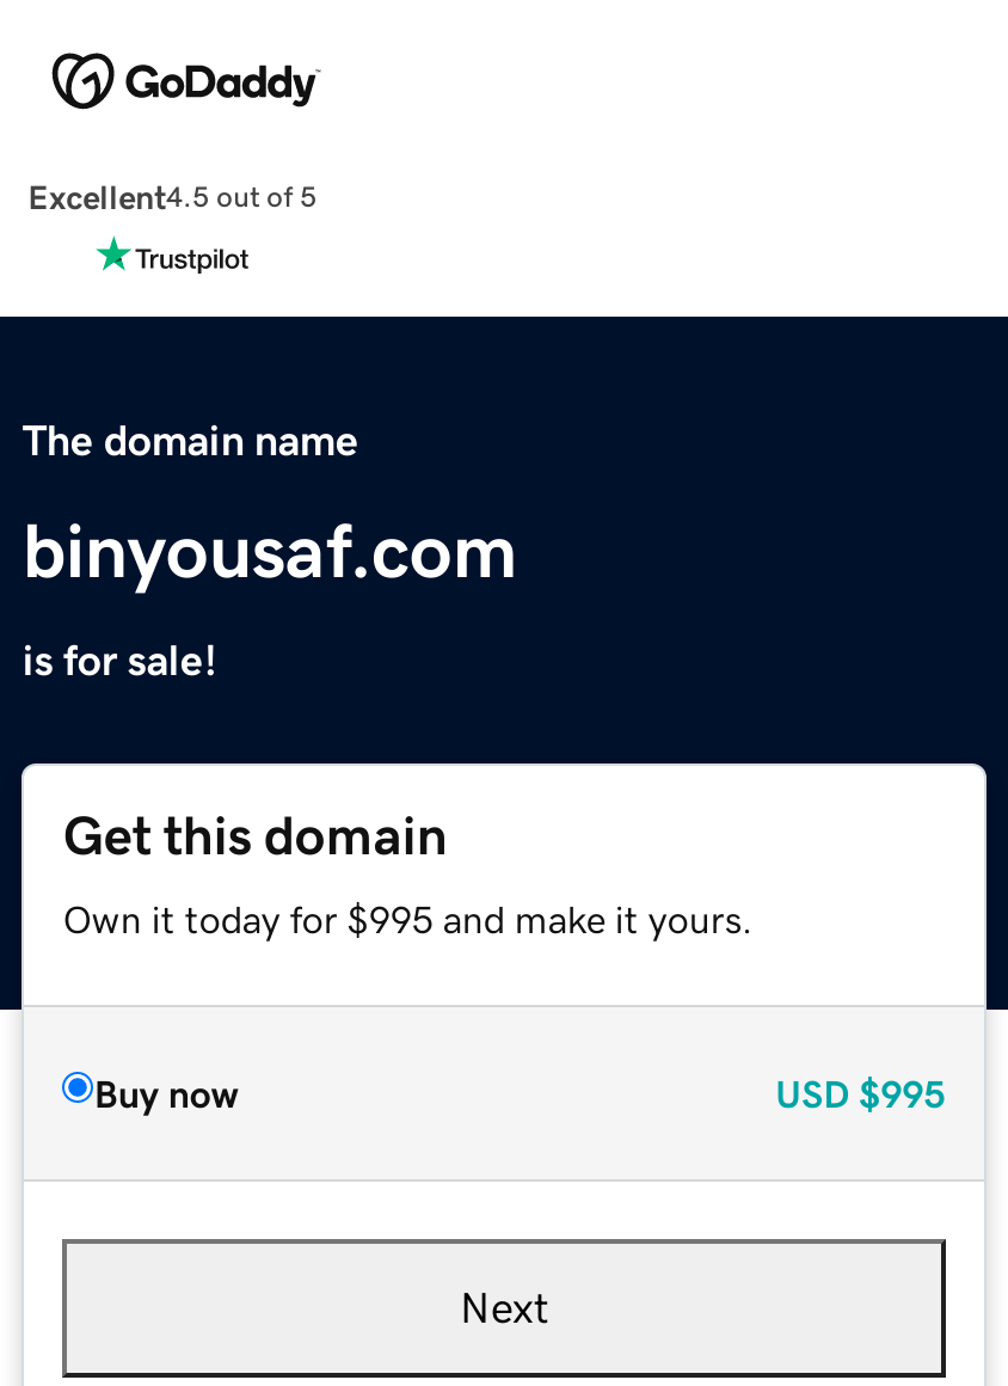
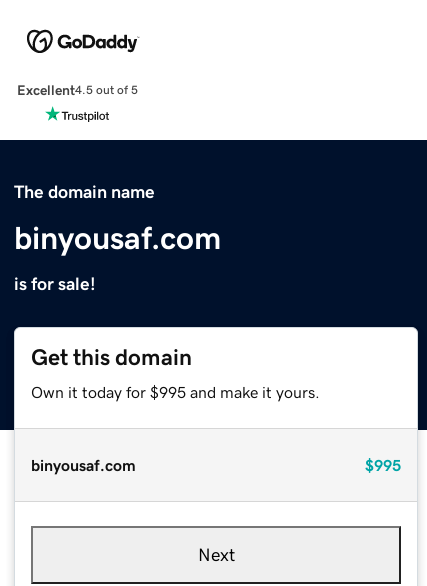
- Buy now
- USD $995
+ binyousaf.com
+ $995
